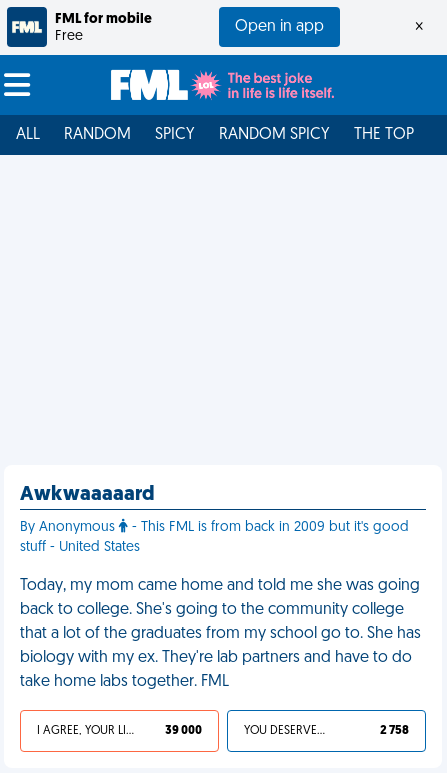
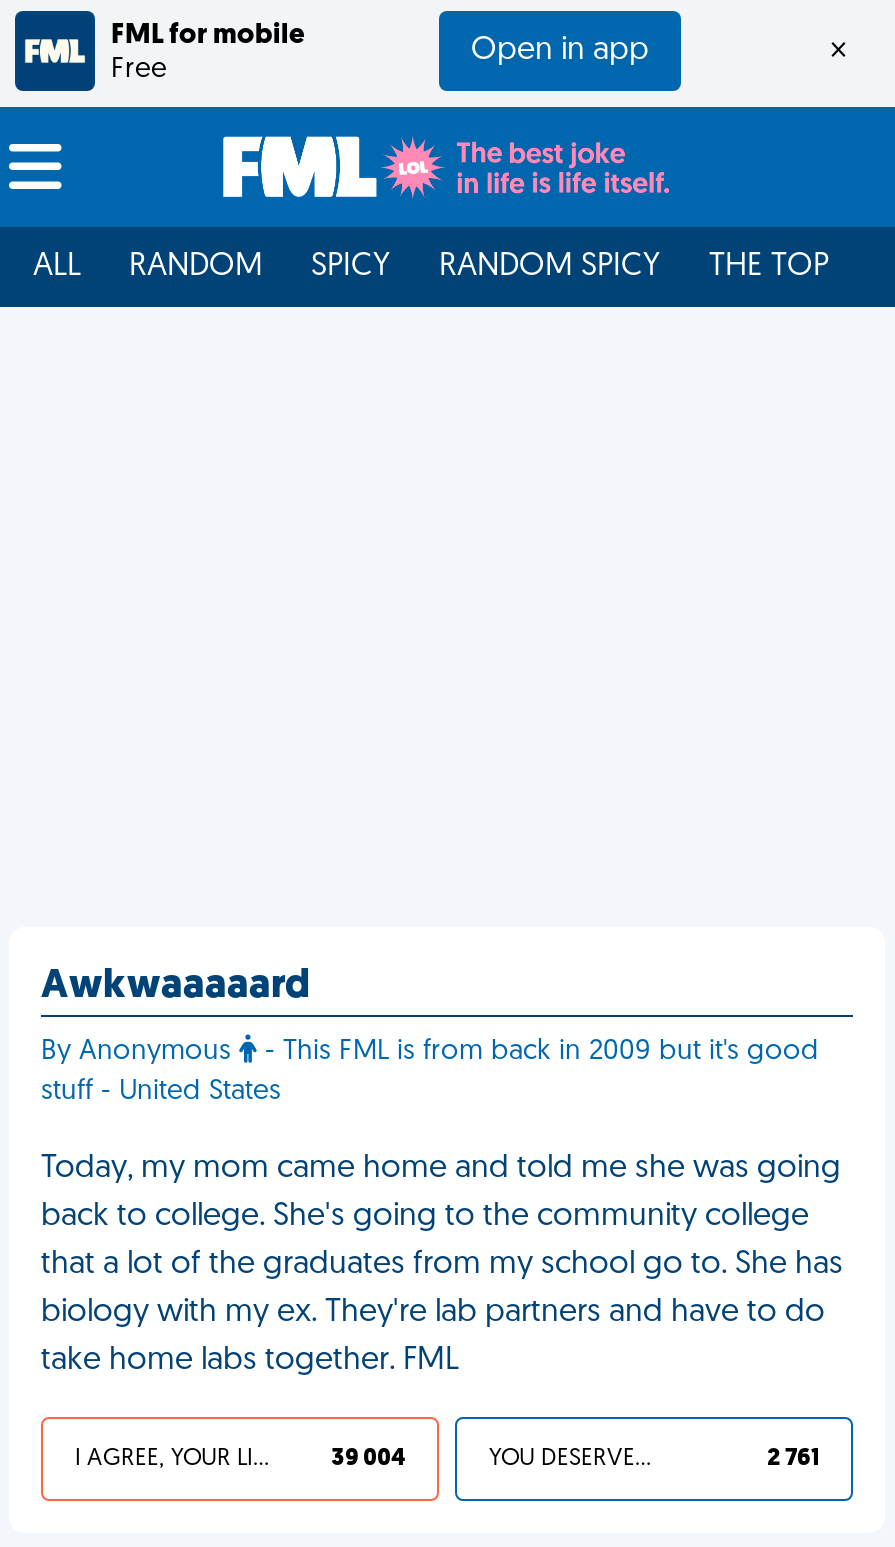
- 39 000
+ 39 004

- 2 758
+ 2 761
